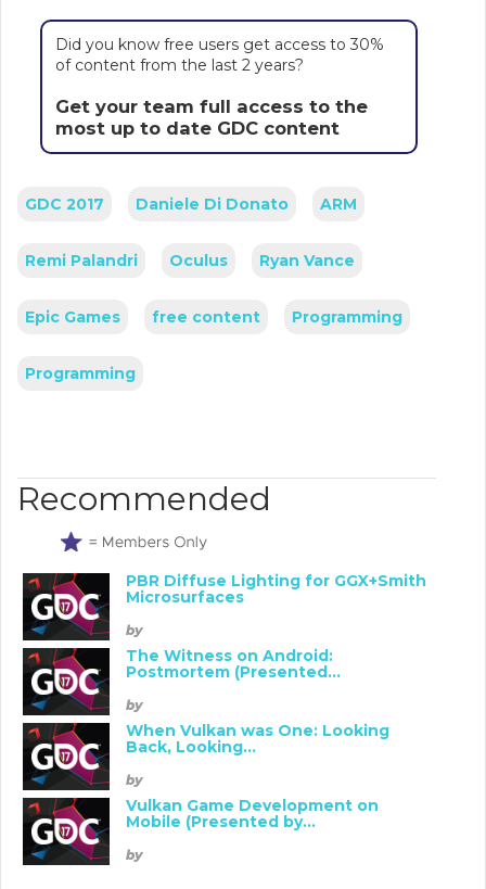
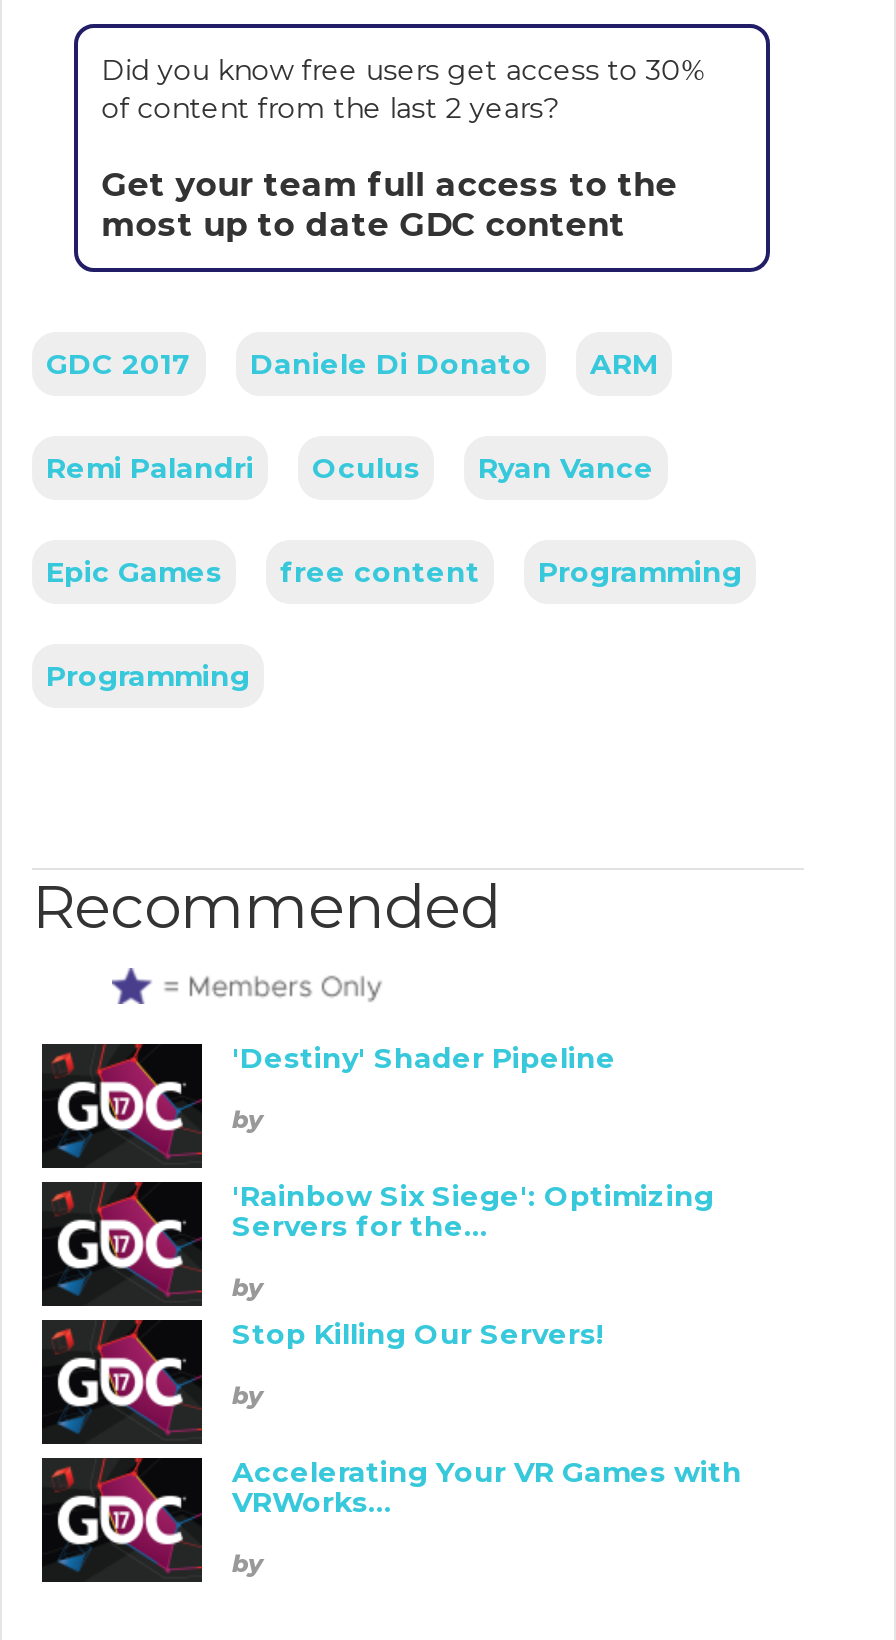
- PBR Diffuse Lighting for GGX+Smith
- Microsurfaces
+ 'Destiny' Shader Pipeline

- The Witness on Android:
- Postmortem (Presented...
+ 'Rainbow Six Siege': Optimizing
+ Servers for the...

- When Vulkan was One: Looking
- Back, Looking...
+ Stop Killing Our Servers!

- Vulkan Game Development on
- Mobile (Presented by...
+ Accelerating Your VR Games with
+ VRWorks...
